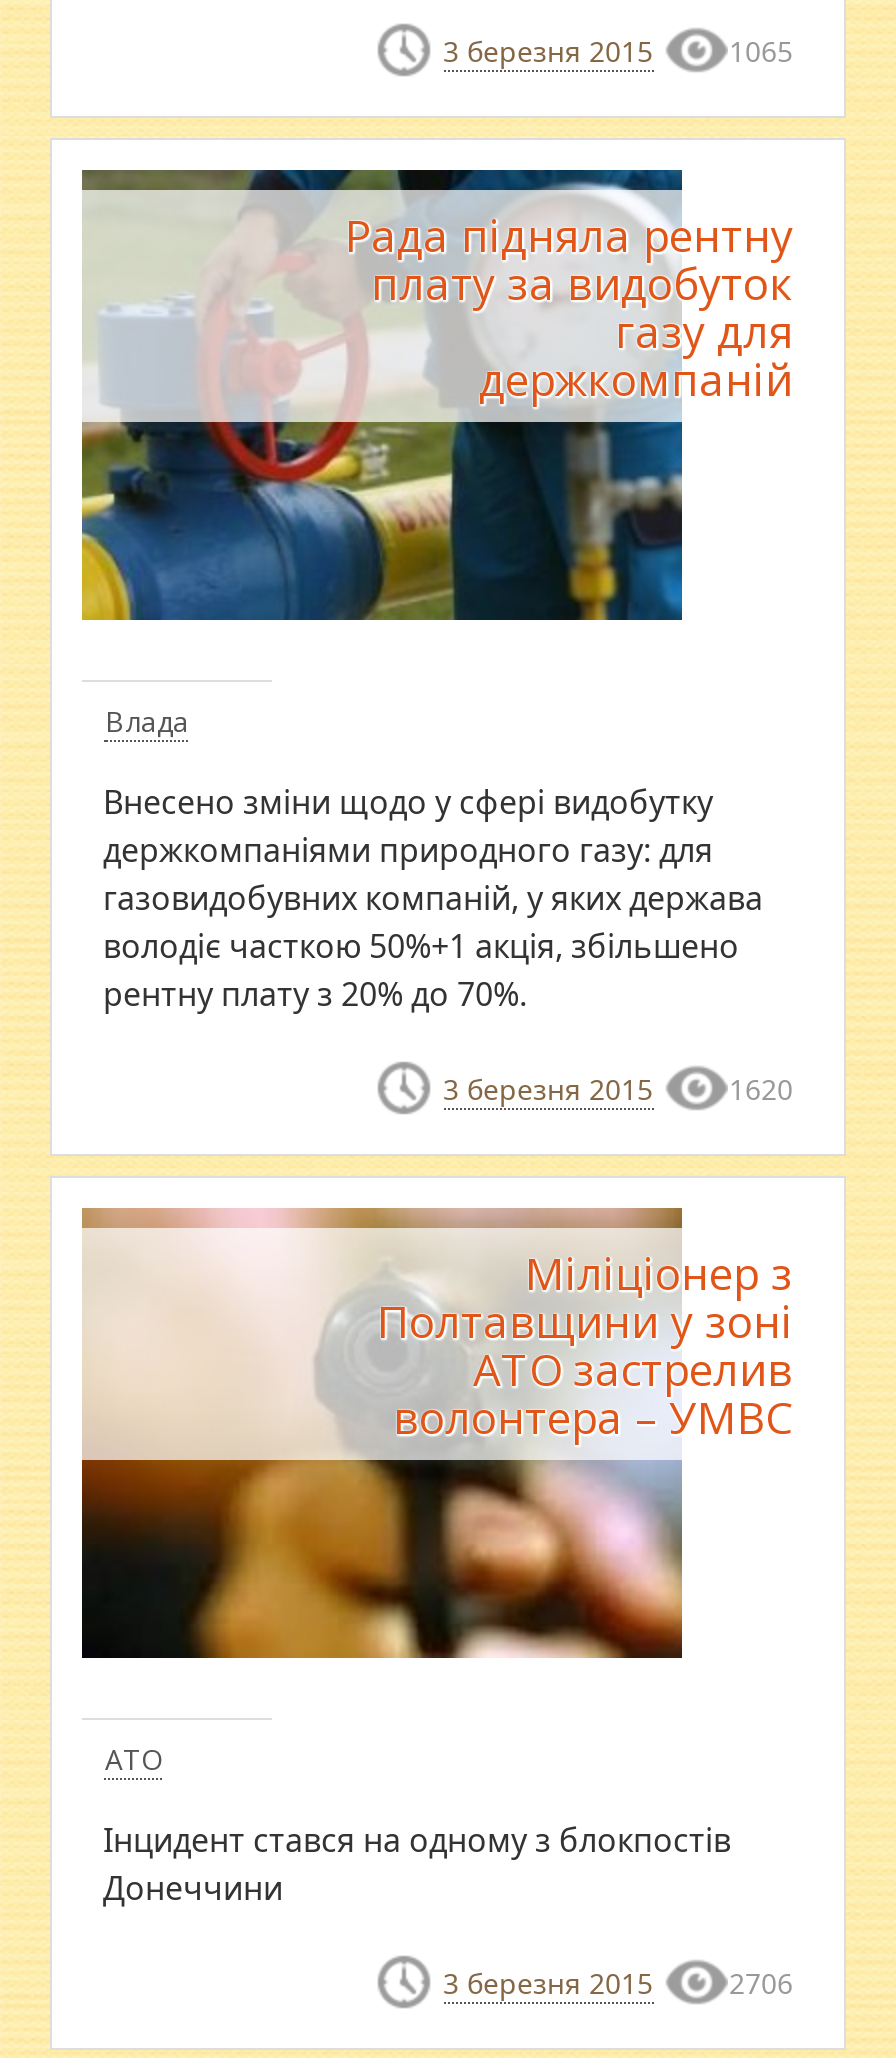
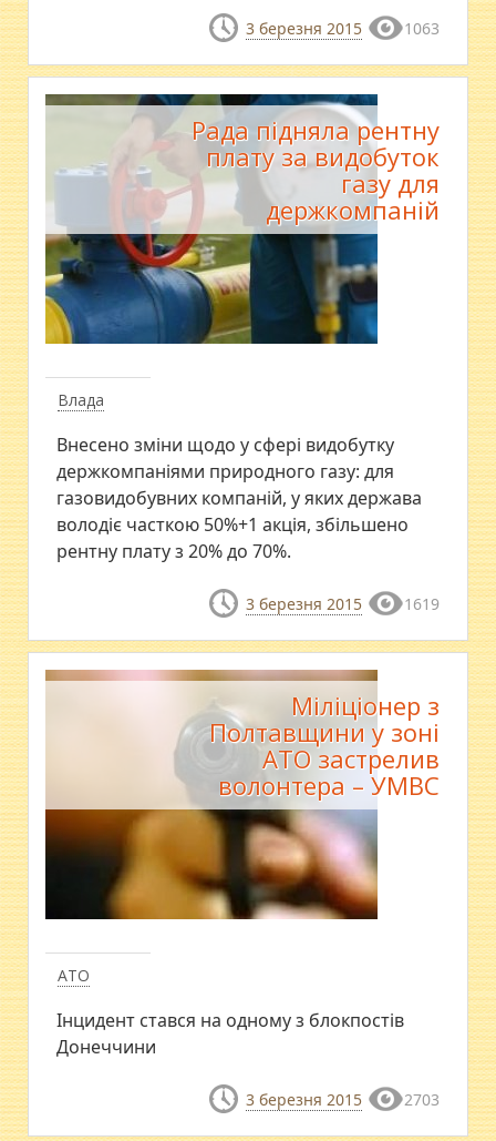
- 3 березня 2015 1065
+ 3 березня 2015 1063

- 3 березня 2015 1620
+ 3 березня 2015 1619

- 3 березня 2015 2706
+ 3 березня 2015 2703
